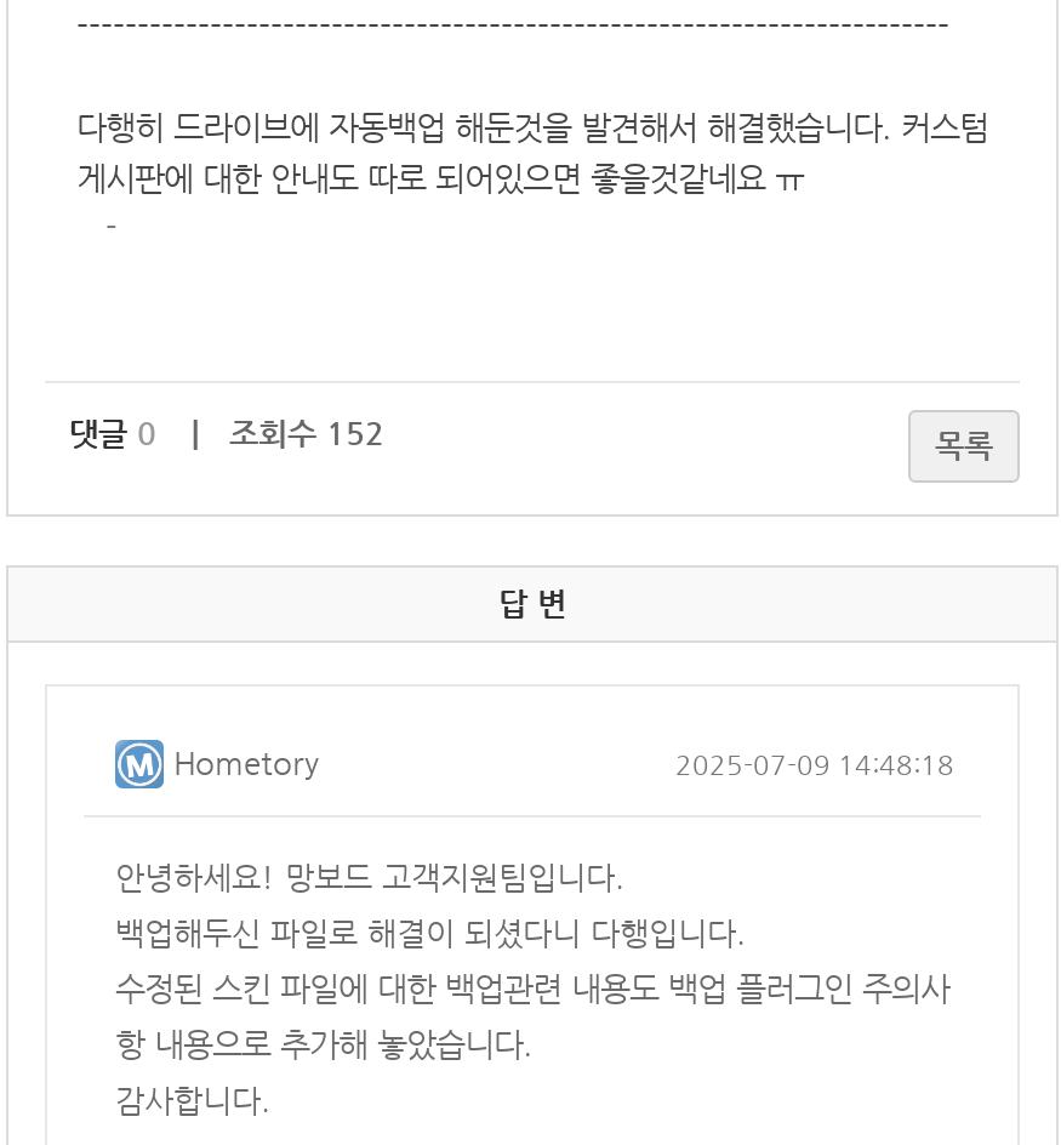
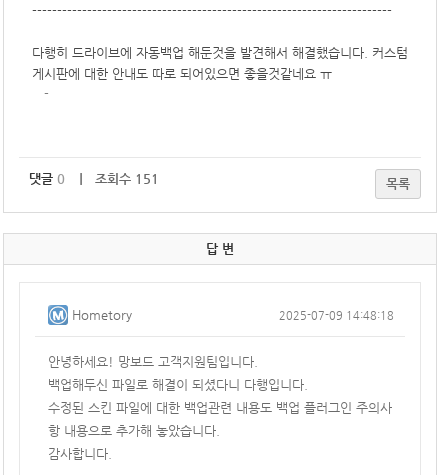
- 댓글 0 ｜ 조회수 152
+ 댓글 0 ｜ 조회수 151
